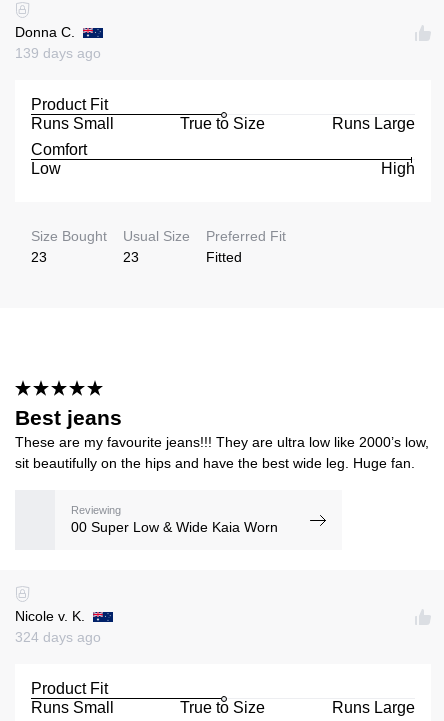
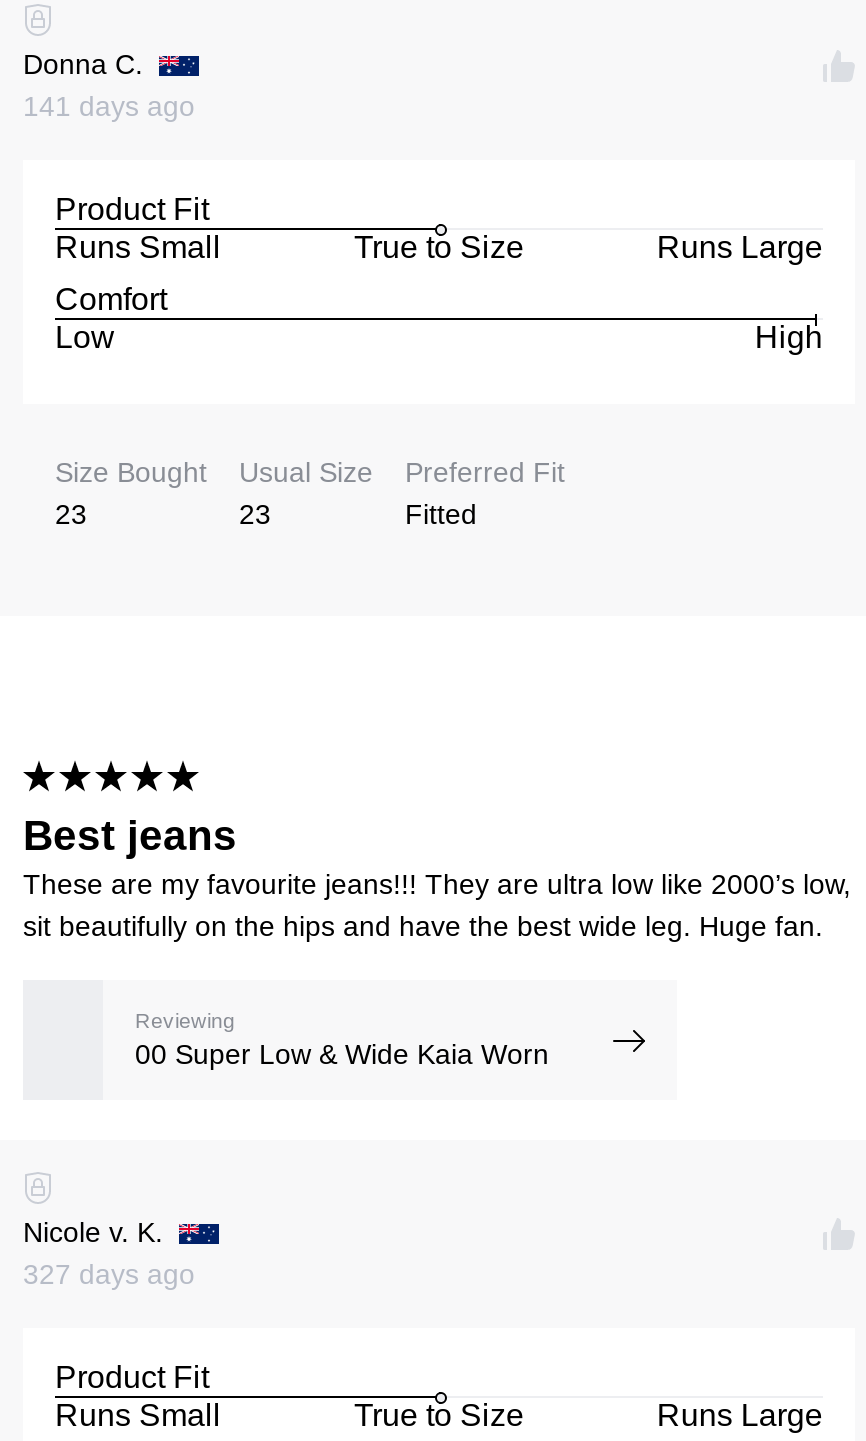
- 139 days ago
+ 141 days ago

- 324 days ago
+ 327 days ago
